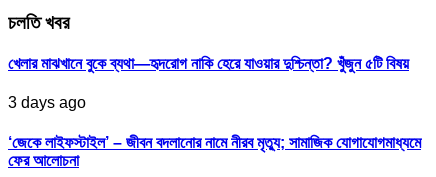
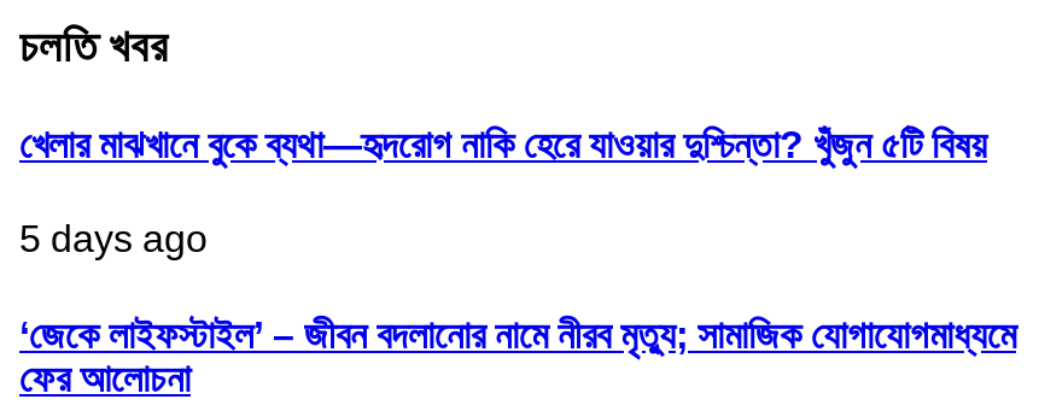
- 3 days ago
+ 5 days ago
